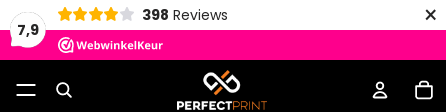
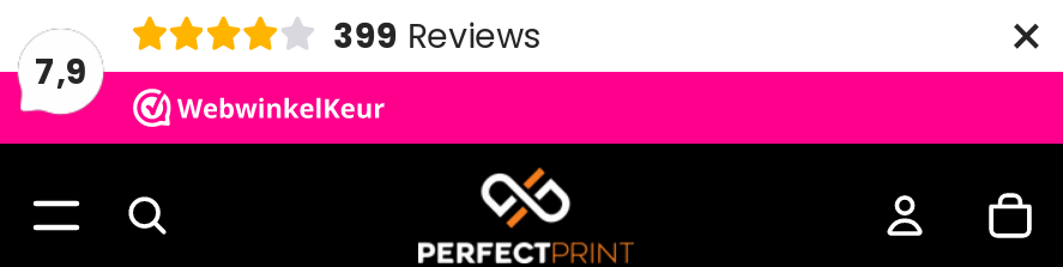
- 398 Reviews
+ 399 Reviews
